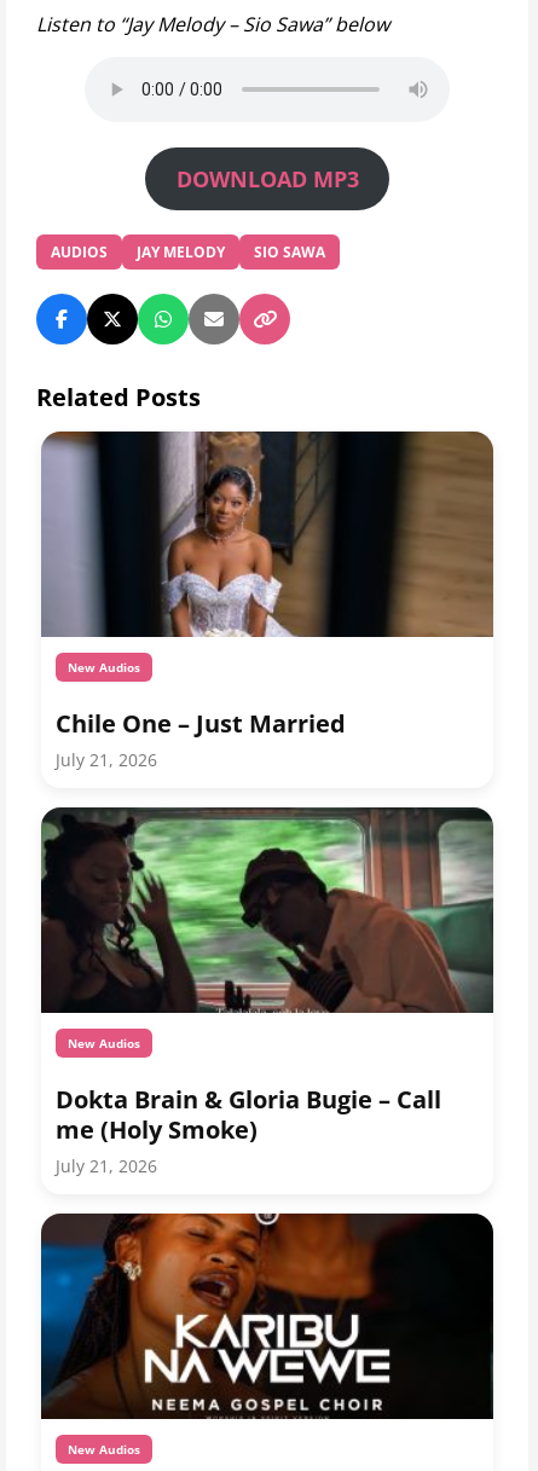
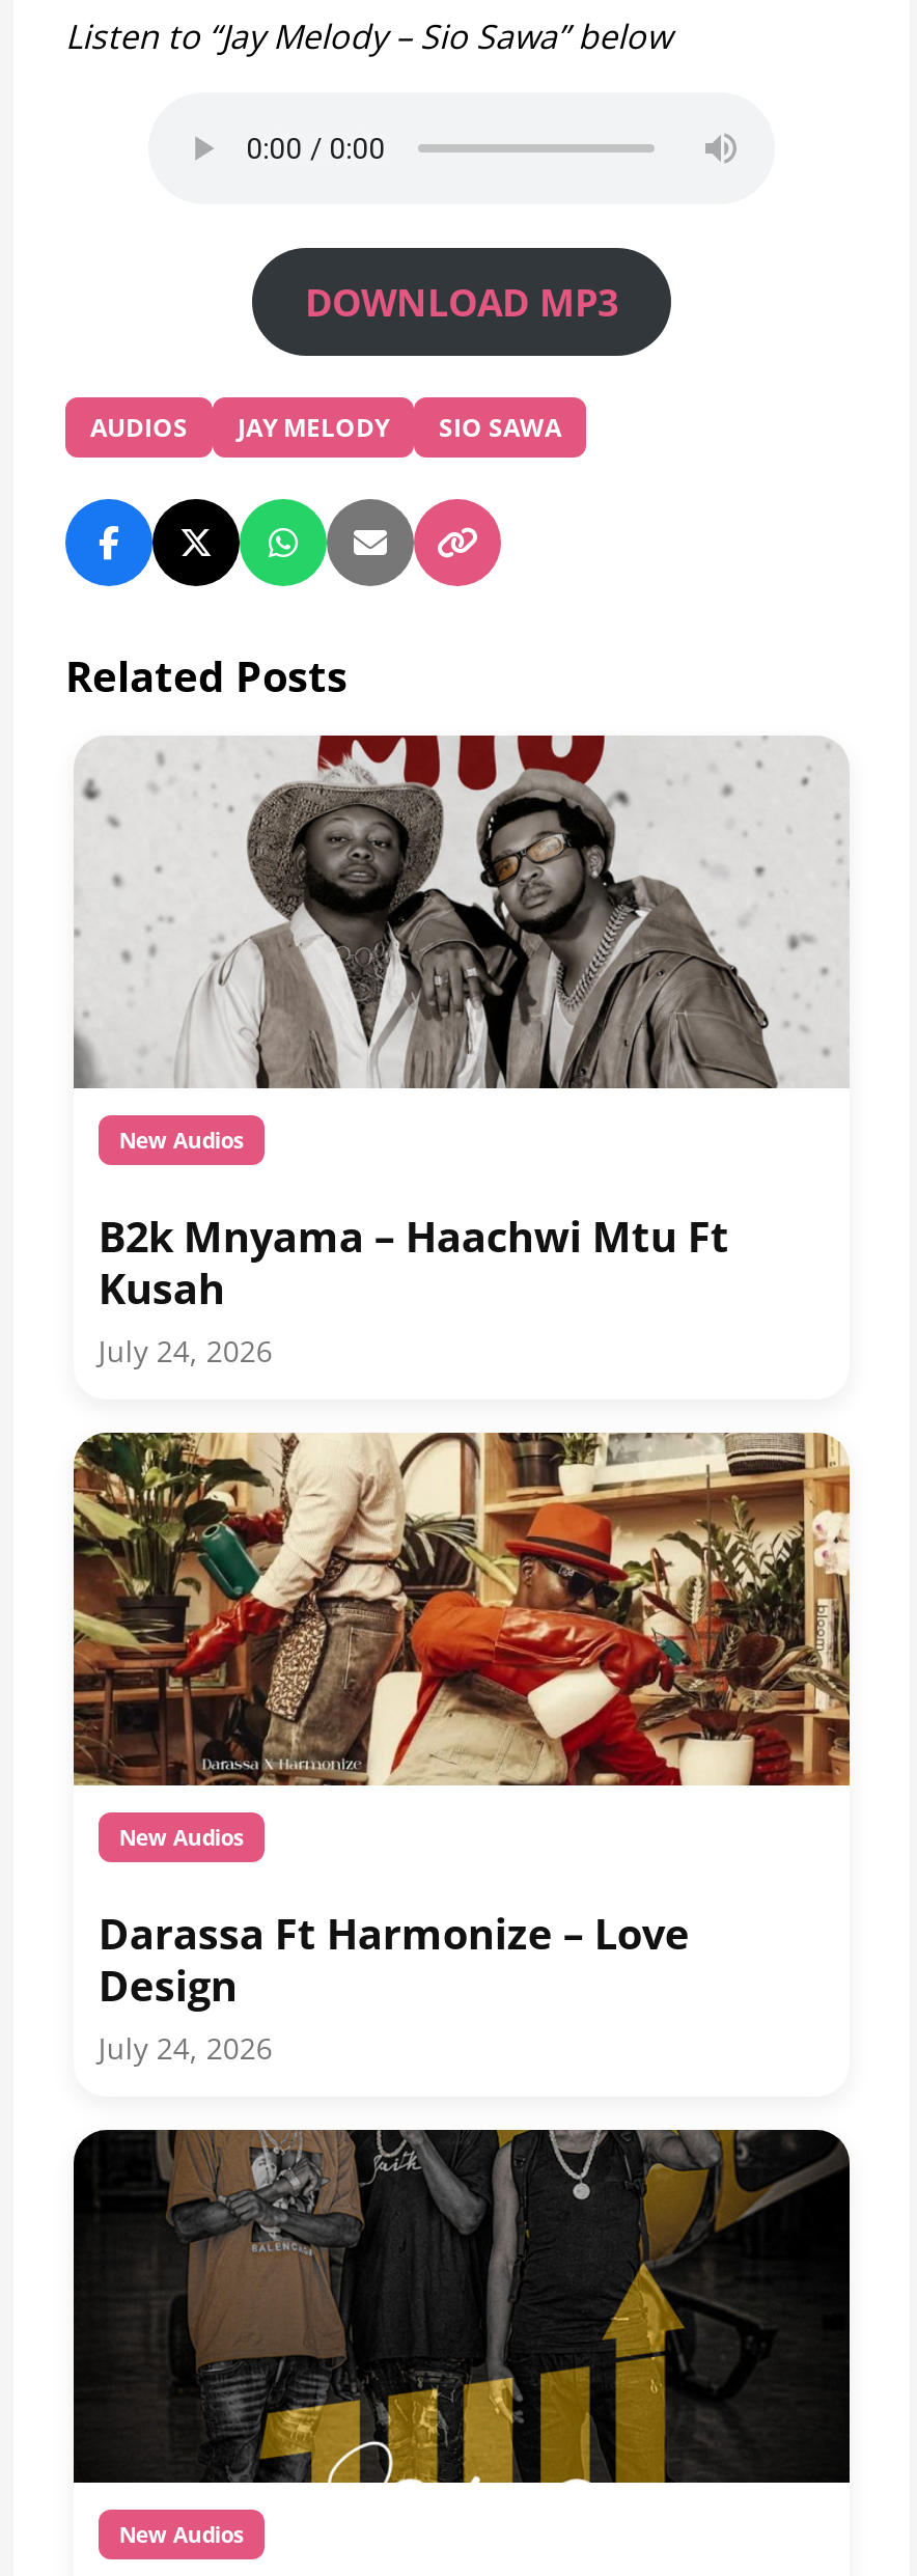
- [image]
+ [image]

- Chile One – Just Married
- July 21, 2026
+ B2k Mnyama – Haachwi Mtu Ft
+ Kusah
+ July 24, 2026

- [image]
+ [image]

- Dokta Brain & Gloria Bugie – Call
- me (Holy Smoke)
- July 21, 2026
+ Darassa Ft Harmonize – Love
+ Design
+ July 24, 2026

- [image]
+ [image]
